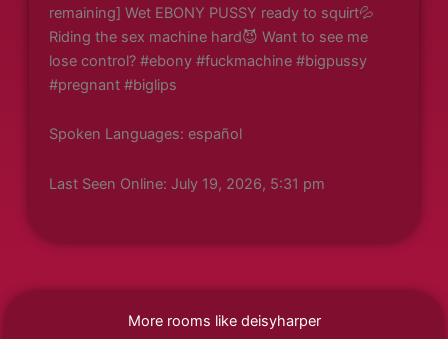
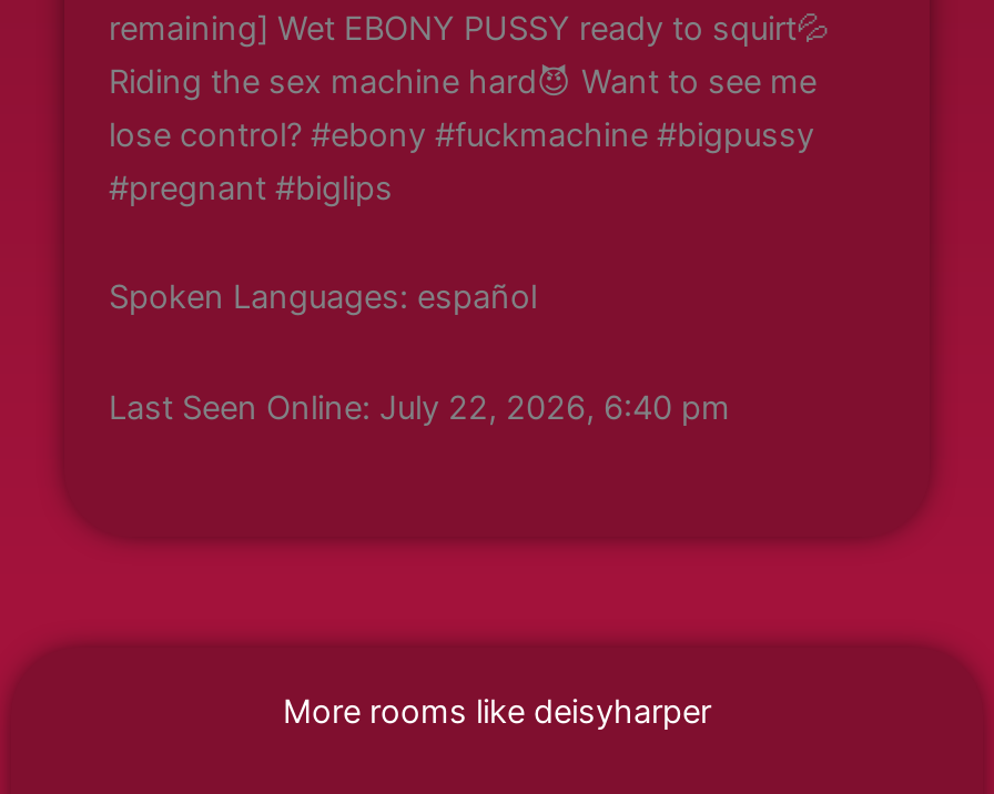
- Last Seen Online: July 19, 2026, 5:31 pm
+ Last Seen Online: July 22, 2026, 6:40 pm
